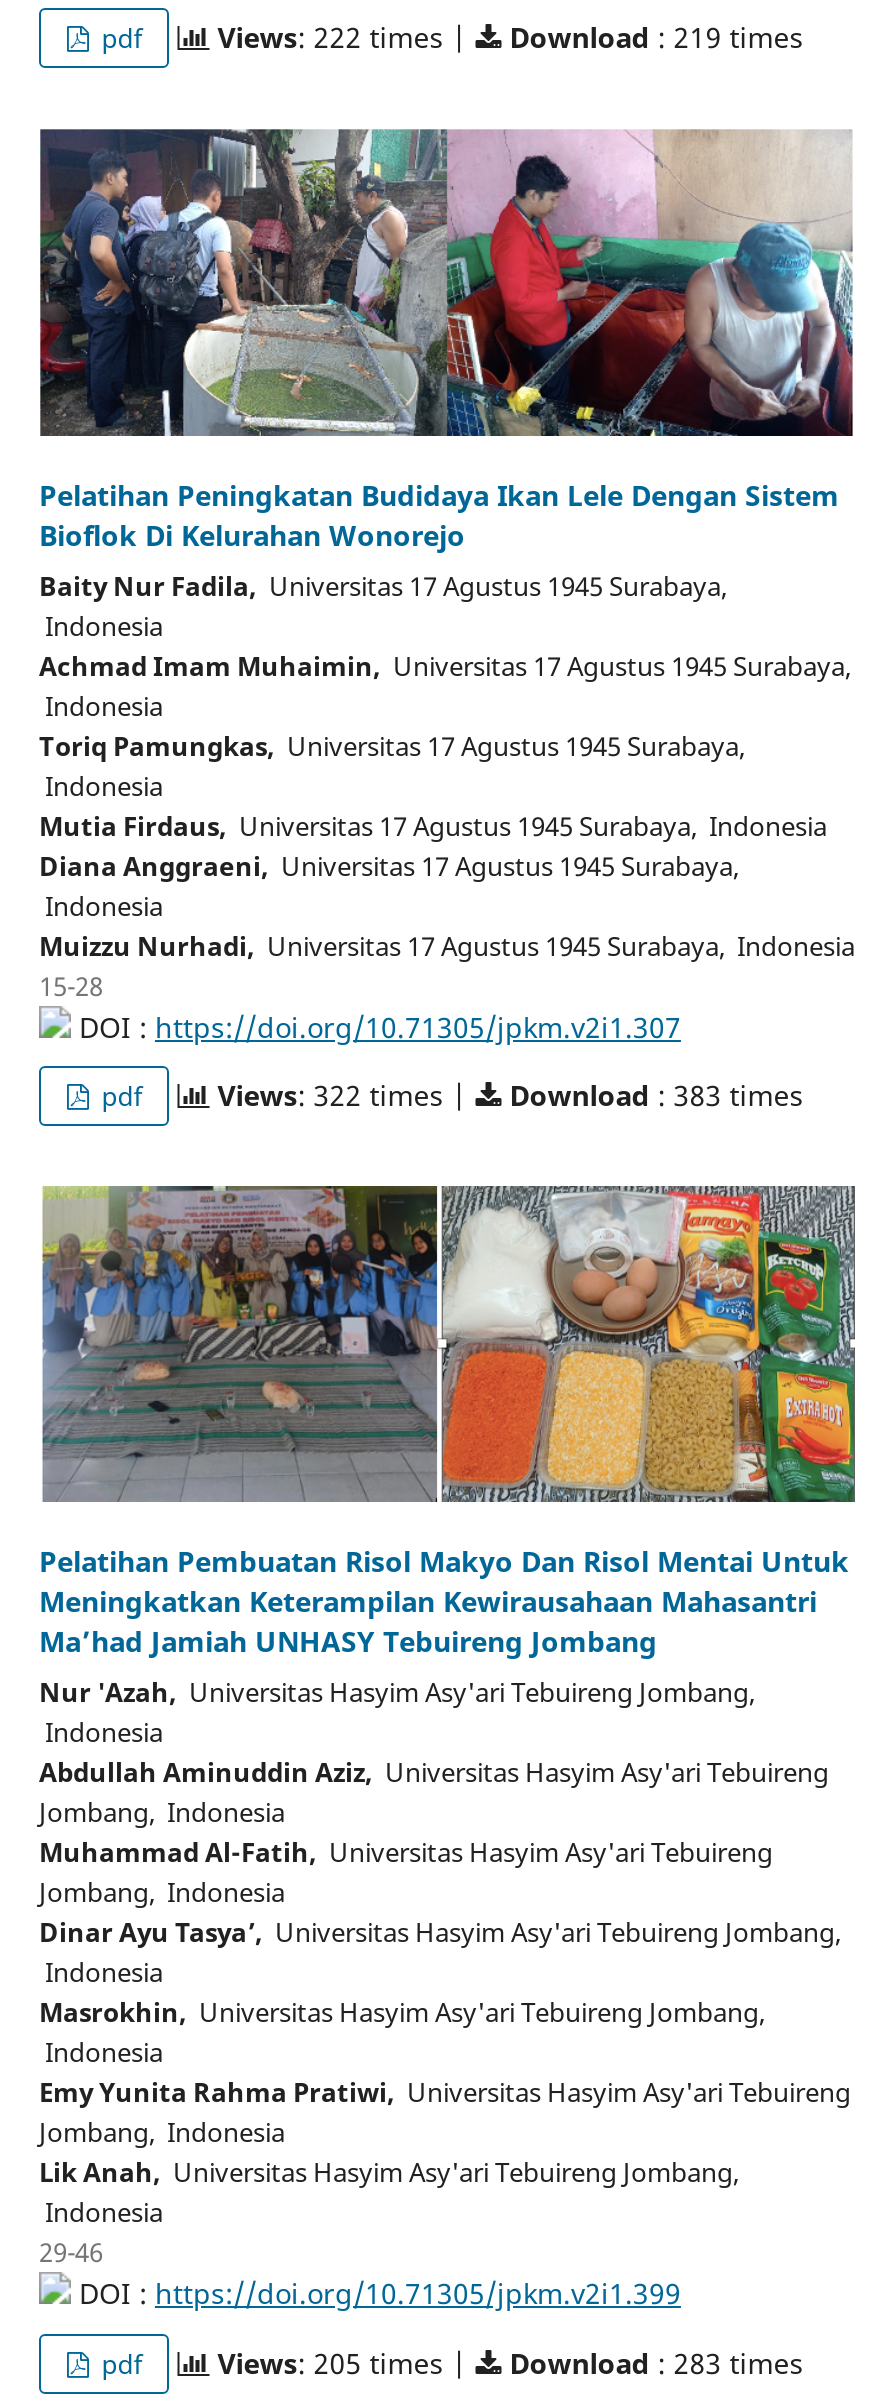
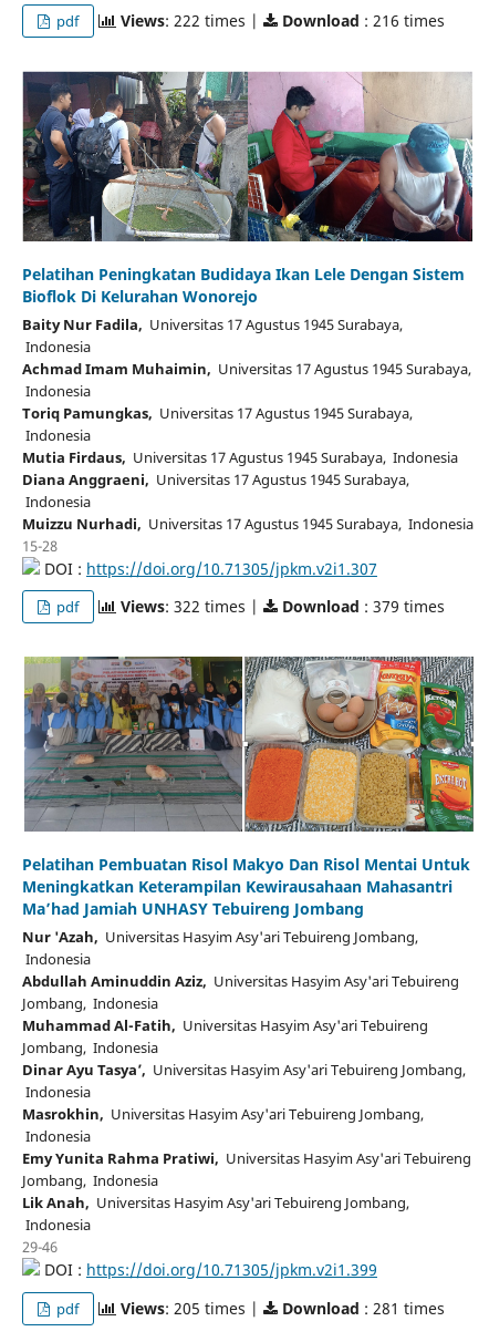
- Download: 219 times
+ Download: 216 times

- Download: 383 times
+ Download: 379 times

- Download: 283 times
+ Download: 281 times
